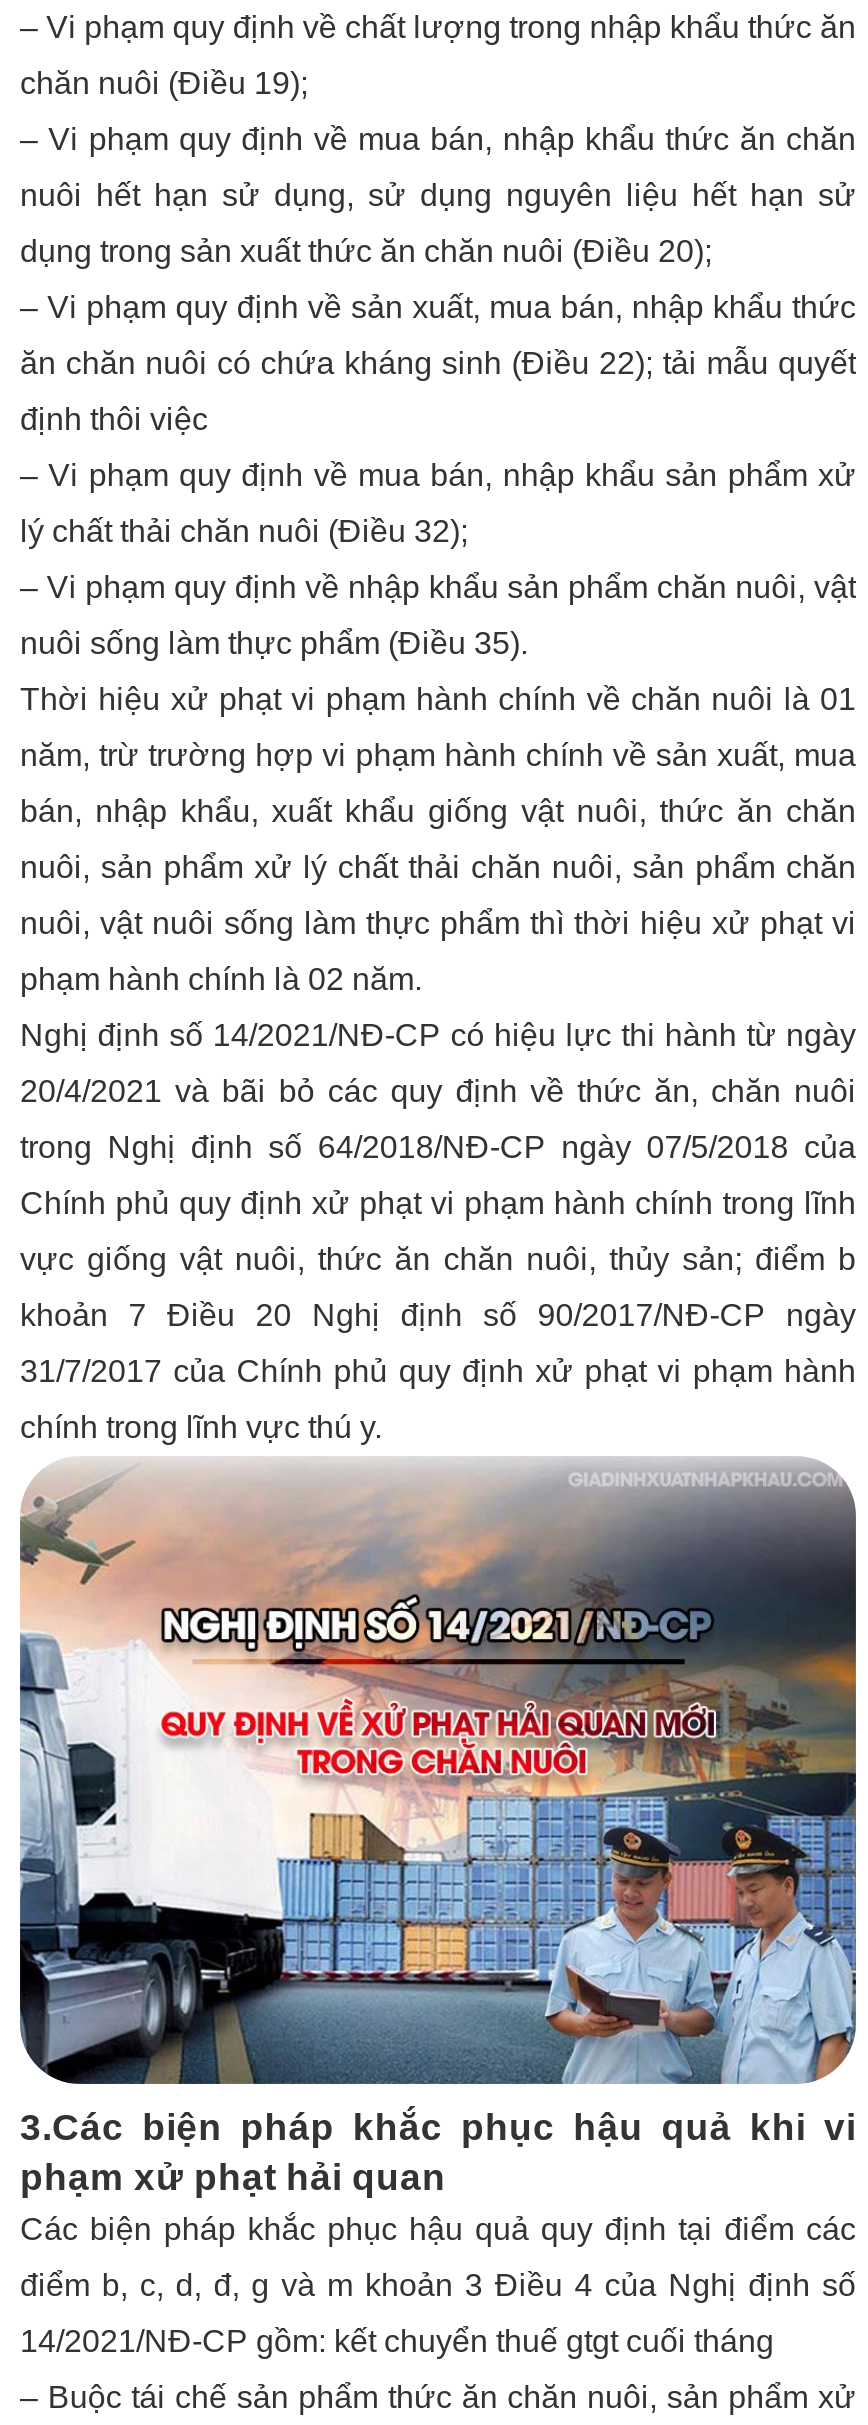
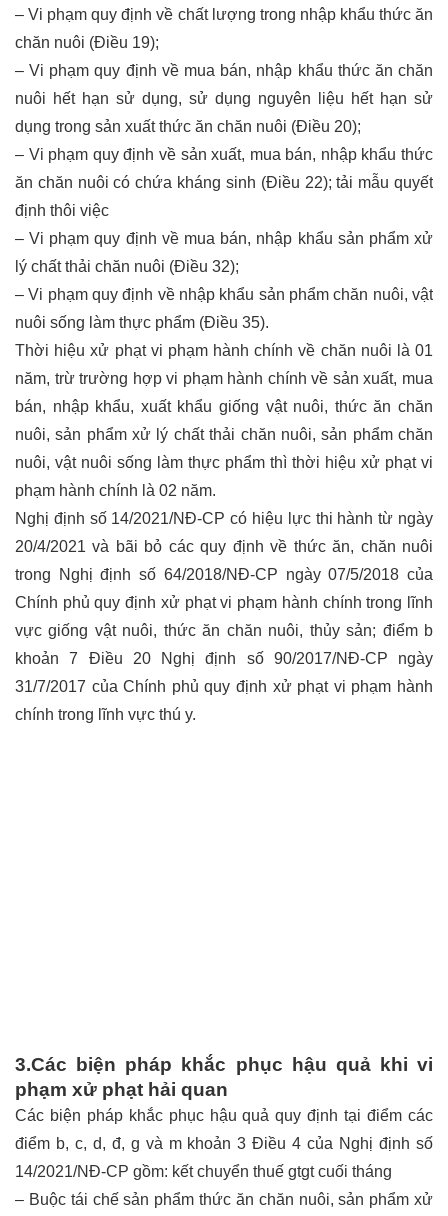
- [image]
